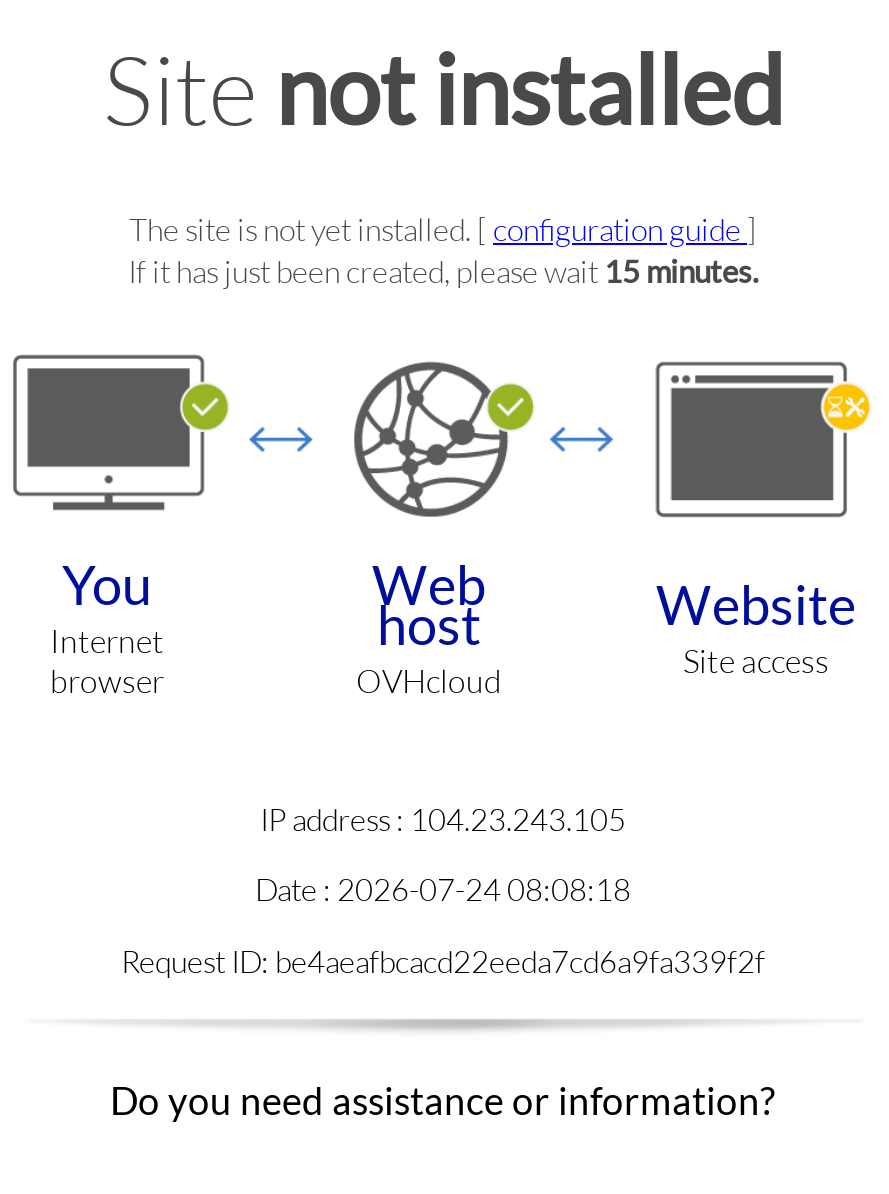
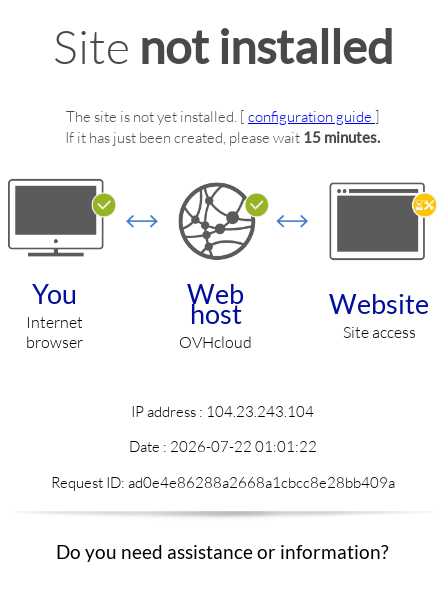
- IP address : 104.23.243.105
+ IP address : 104.23.243.104

- Date : 2026-07-24 08:08:18
+ Date : 2026-07-22 01:01:22

- Request ID: be4aeafbcacd22eeda7cd6a9fa339f2f
+ Request ID: ad0e4e86288a2668a1cbcc8e28bb409a
